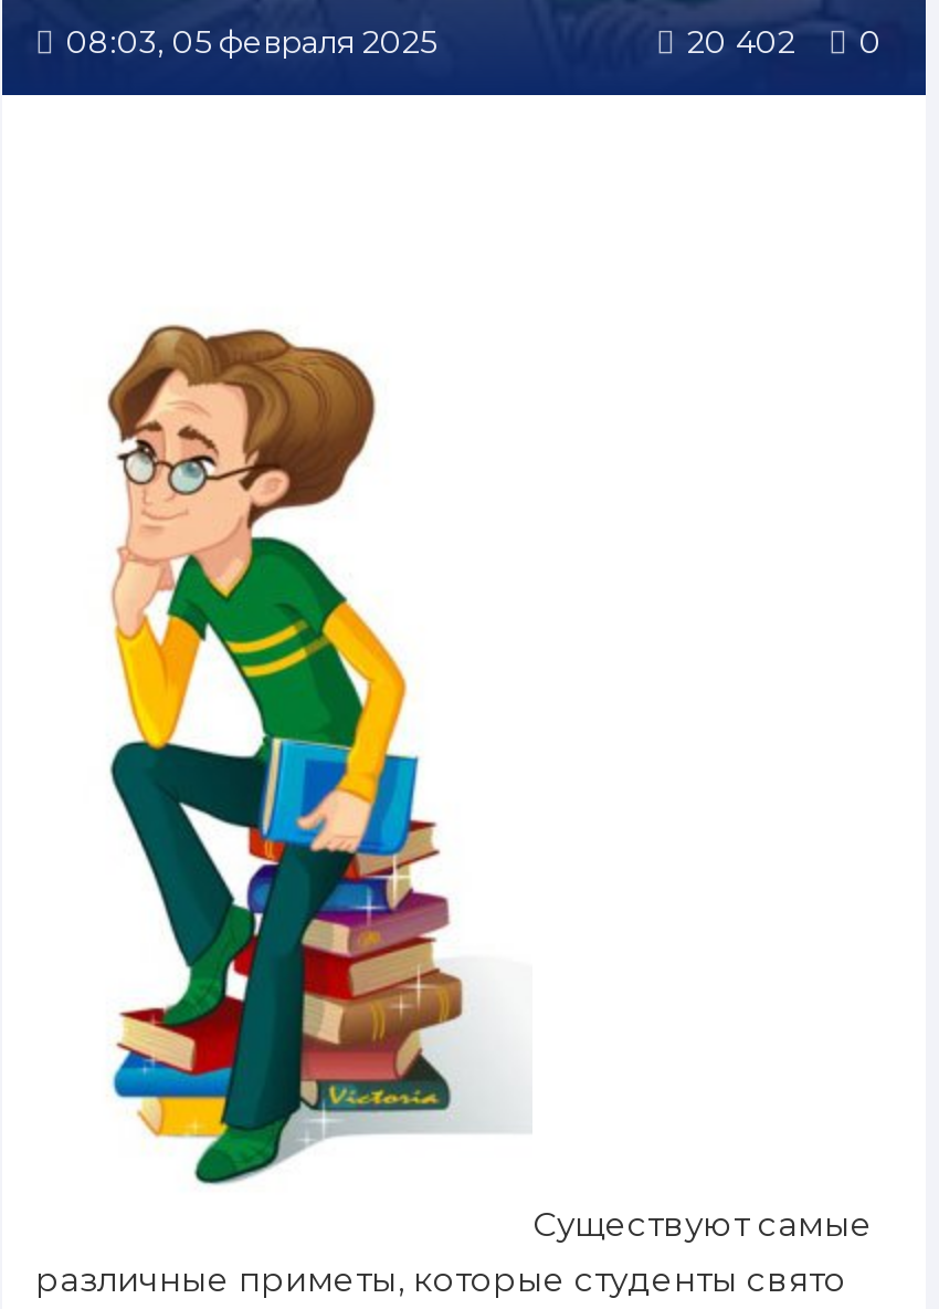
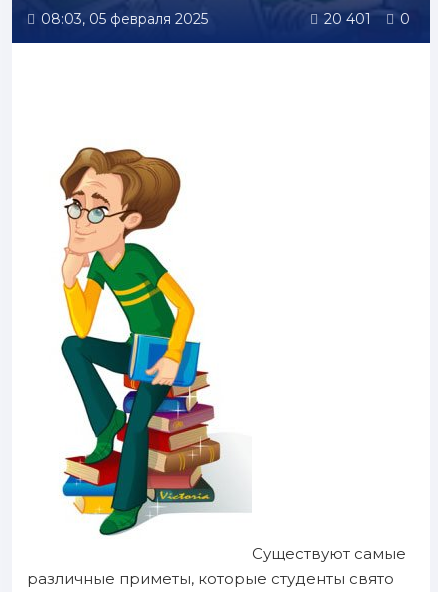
- 20 402
+ 20 401
